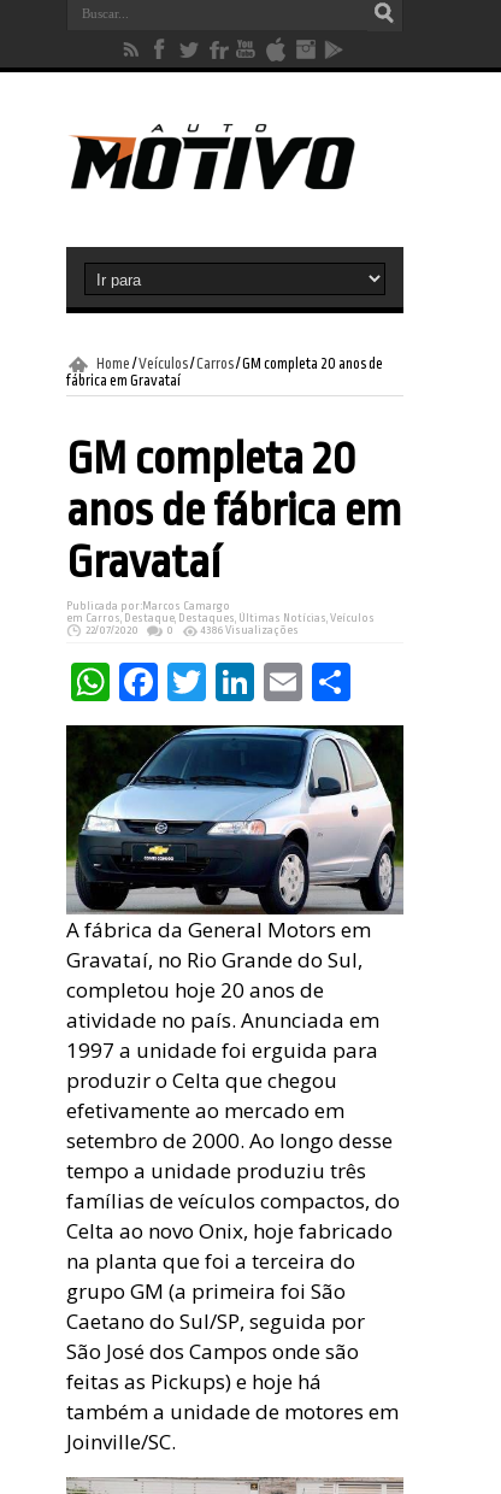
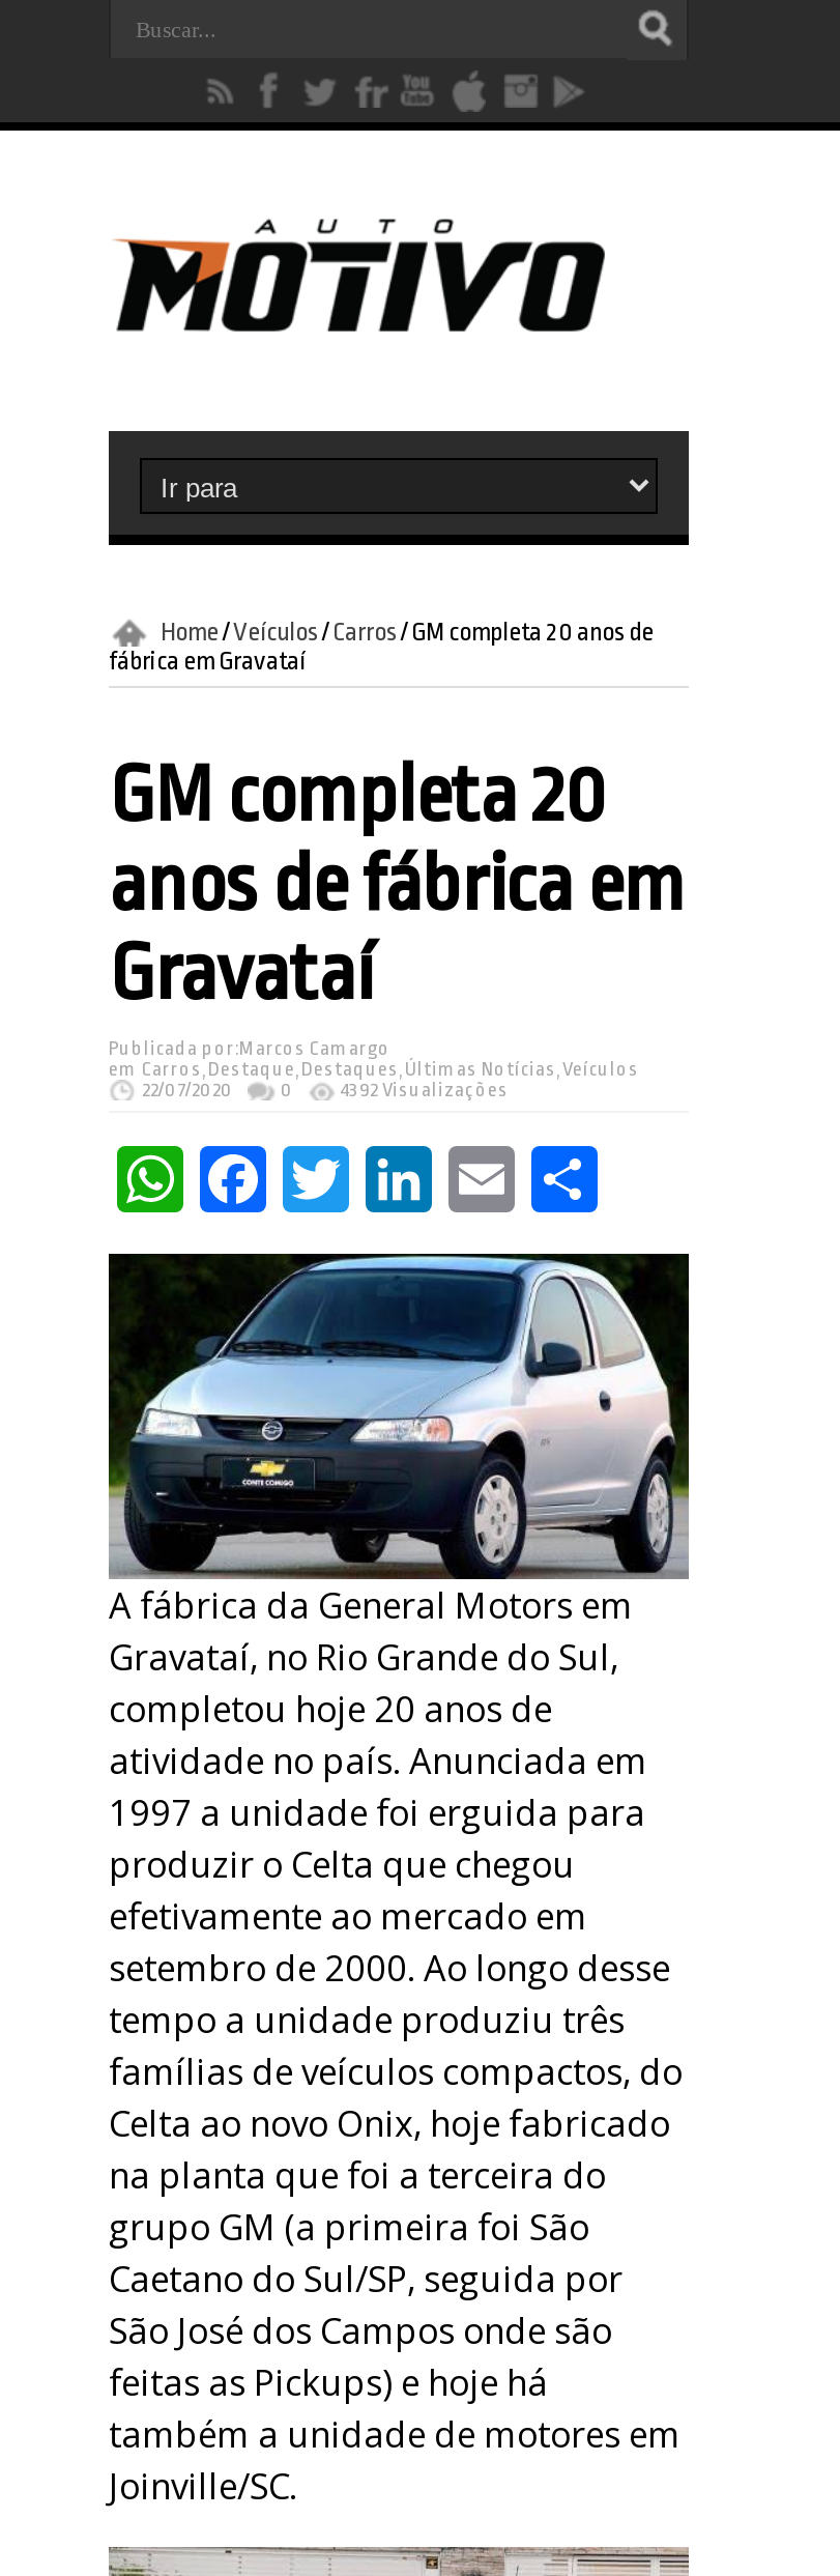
- 4386 Visualizações
+ 4392 Visualizações
